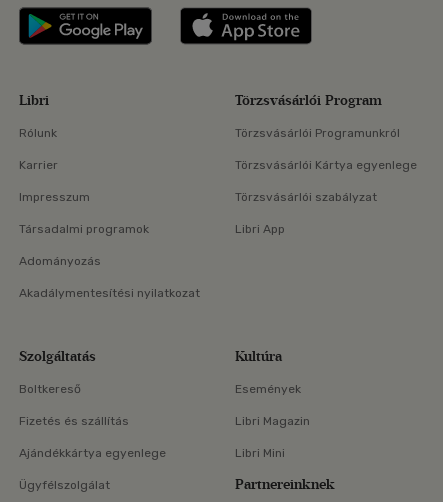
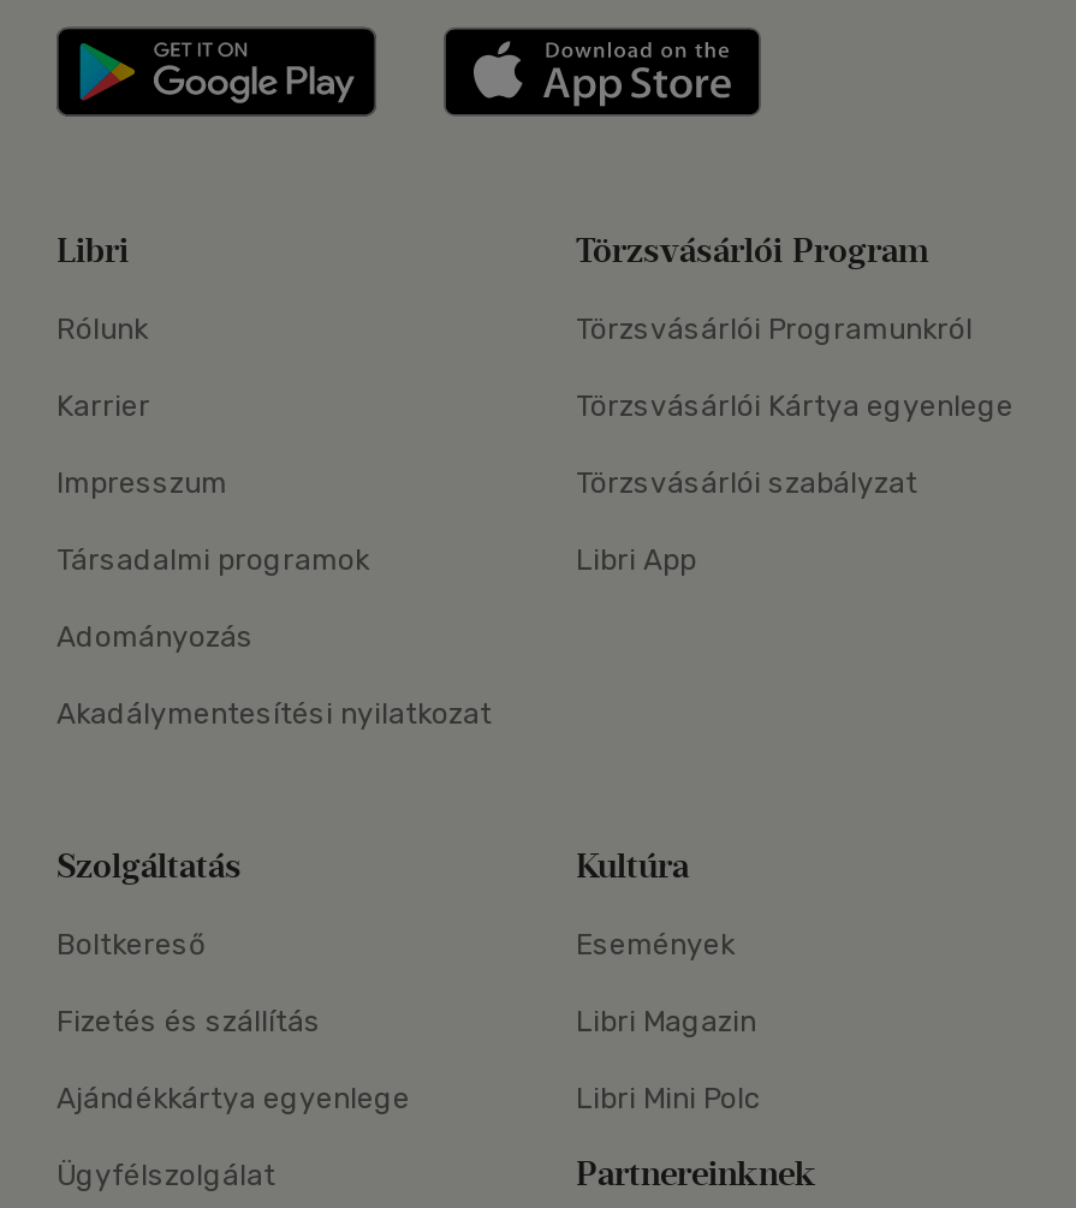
- Libri Mini
+ Libri Mini Polc
